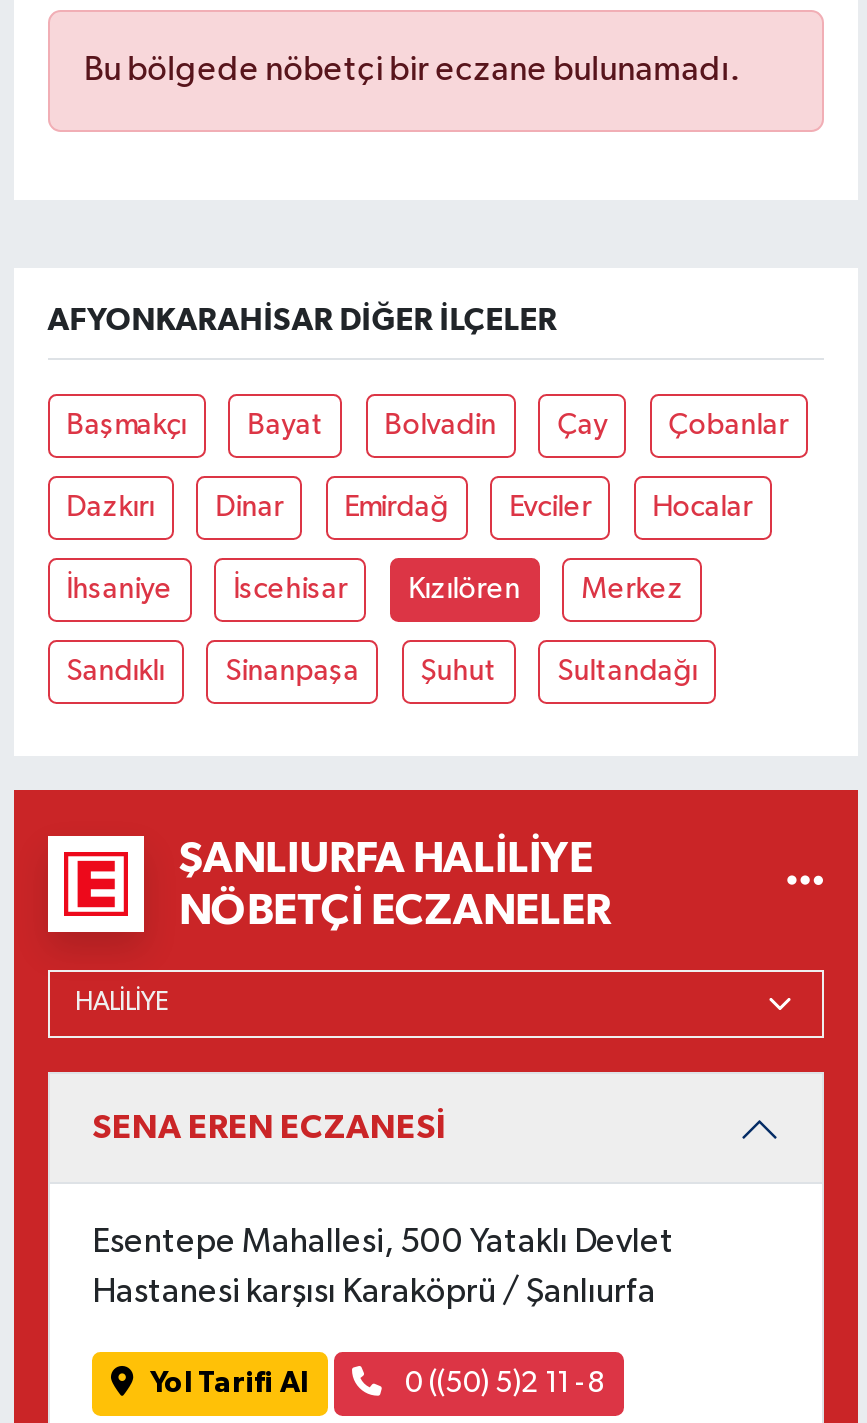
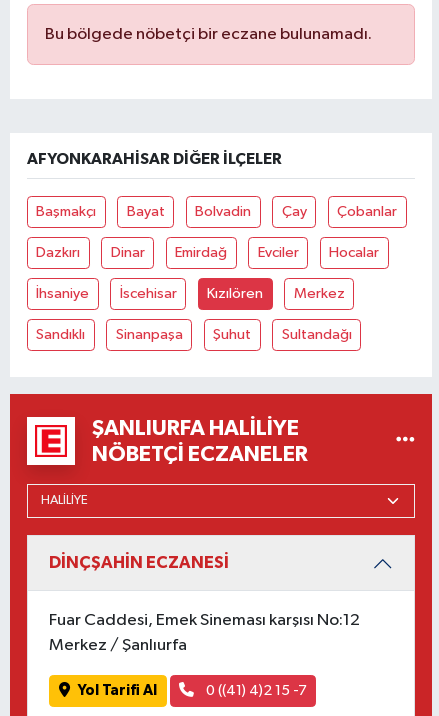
- SENA EREN ECZANESİ
+ DİNÇŞAHİN ECZANESİ

- Esentepe Mahallesi, 500 Yataklı Devlet
+ Fuar Caddesi, Emek Sineması karşısı No:12

- Hastanesi karşısı Karaköprü / Şanlıurfa
+ Merkez / Şanlıurfa

- 0 ((50) 5)2 11 -8
+ 0 ((41) 4)2 15 -7
